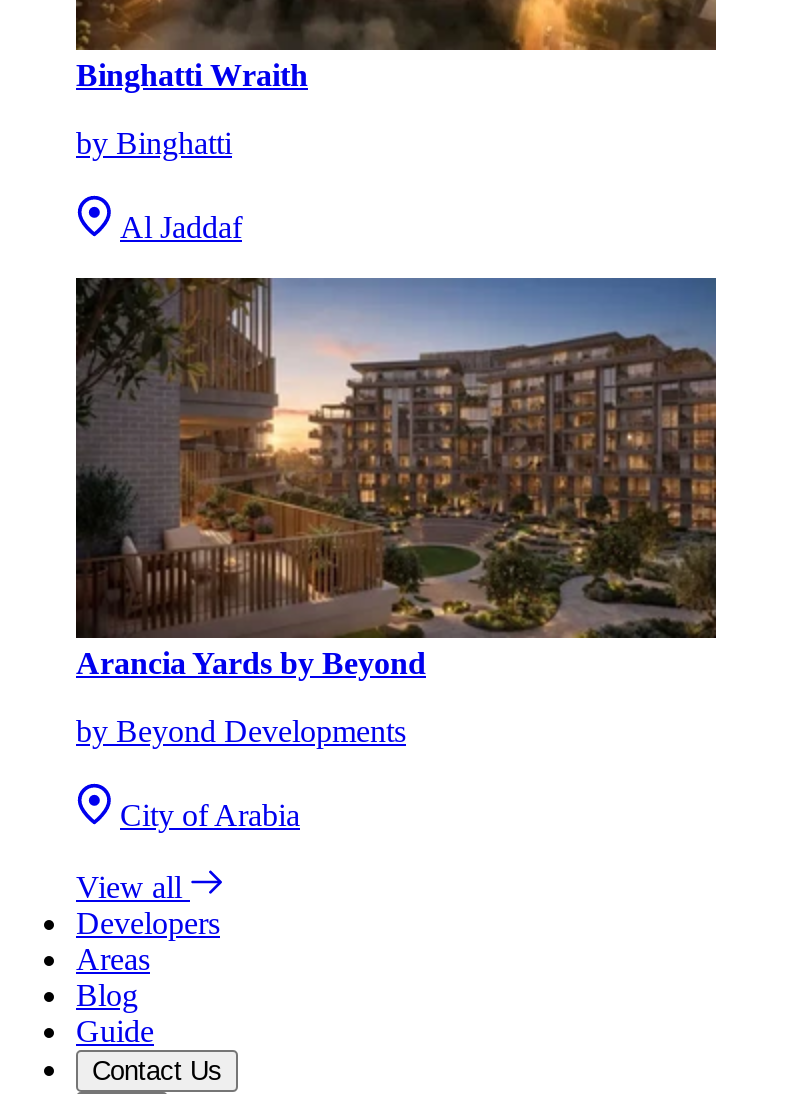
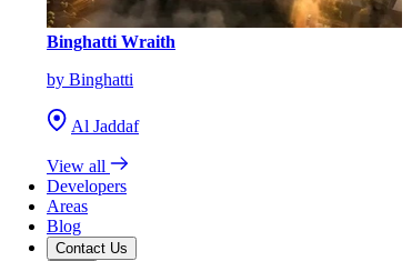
- [image]
- Arancia Yards by Beyond
- by Beyond Developments
- City of Arabia

- Guide
